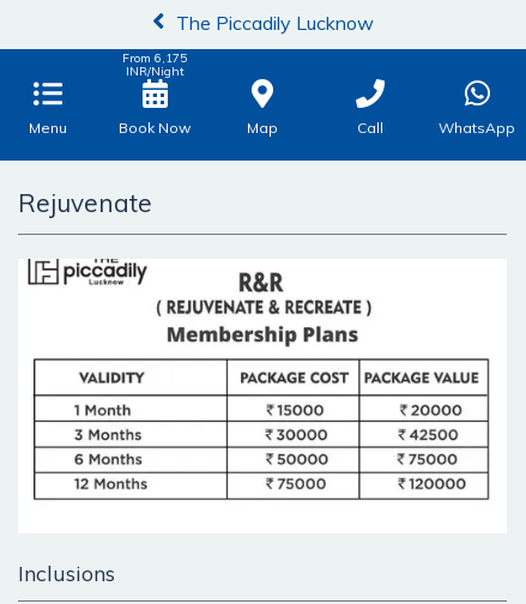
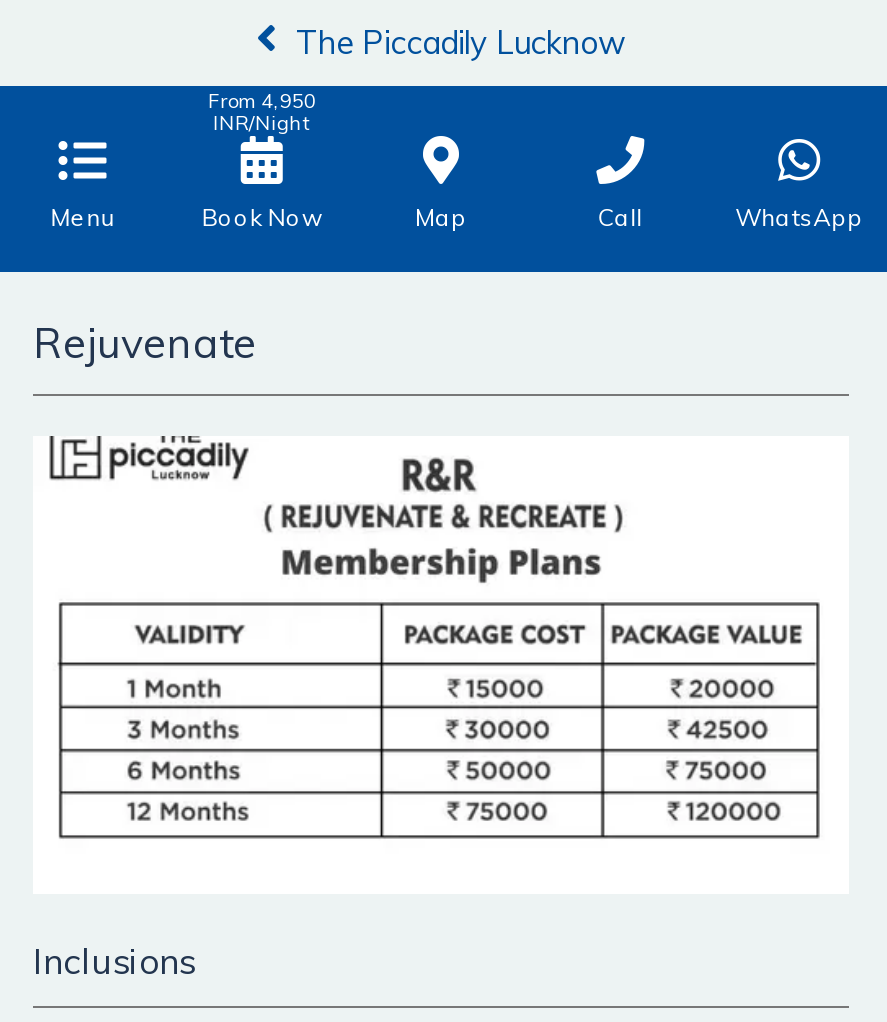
- From 6,175
+ From 4,950
